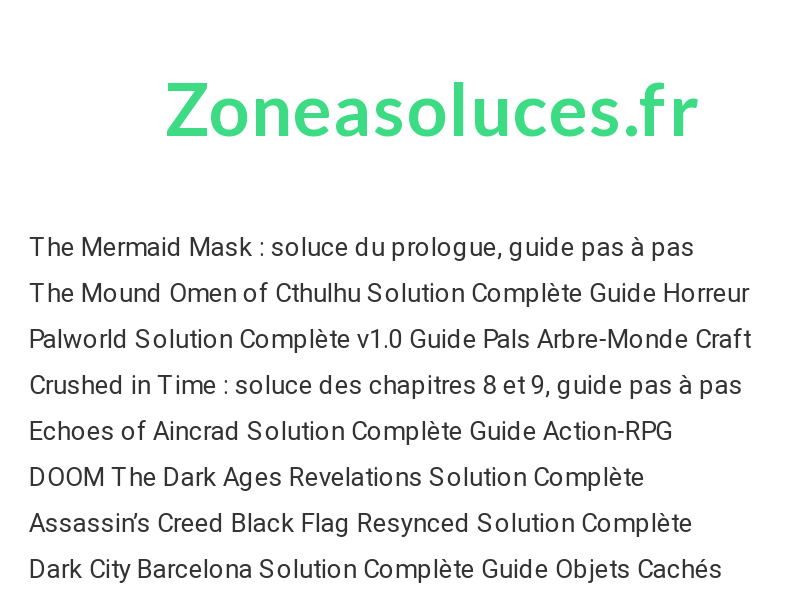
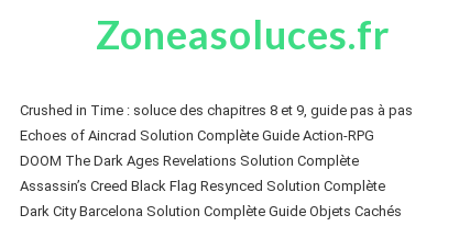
- The Mermaid Mask : soluce du prologue, guide pas à pas
- The Mound Omen of Cthulhu Solution Complète Guide Horreur
- Palworld Solution Complète v1.0 Guide Pals Arbre-Monde Craft
